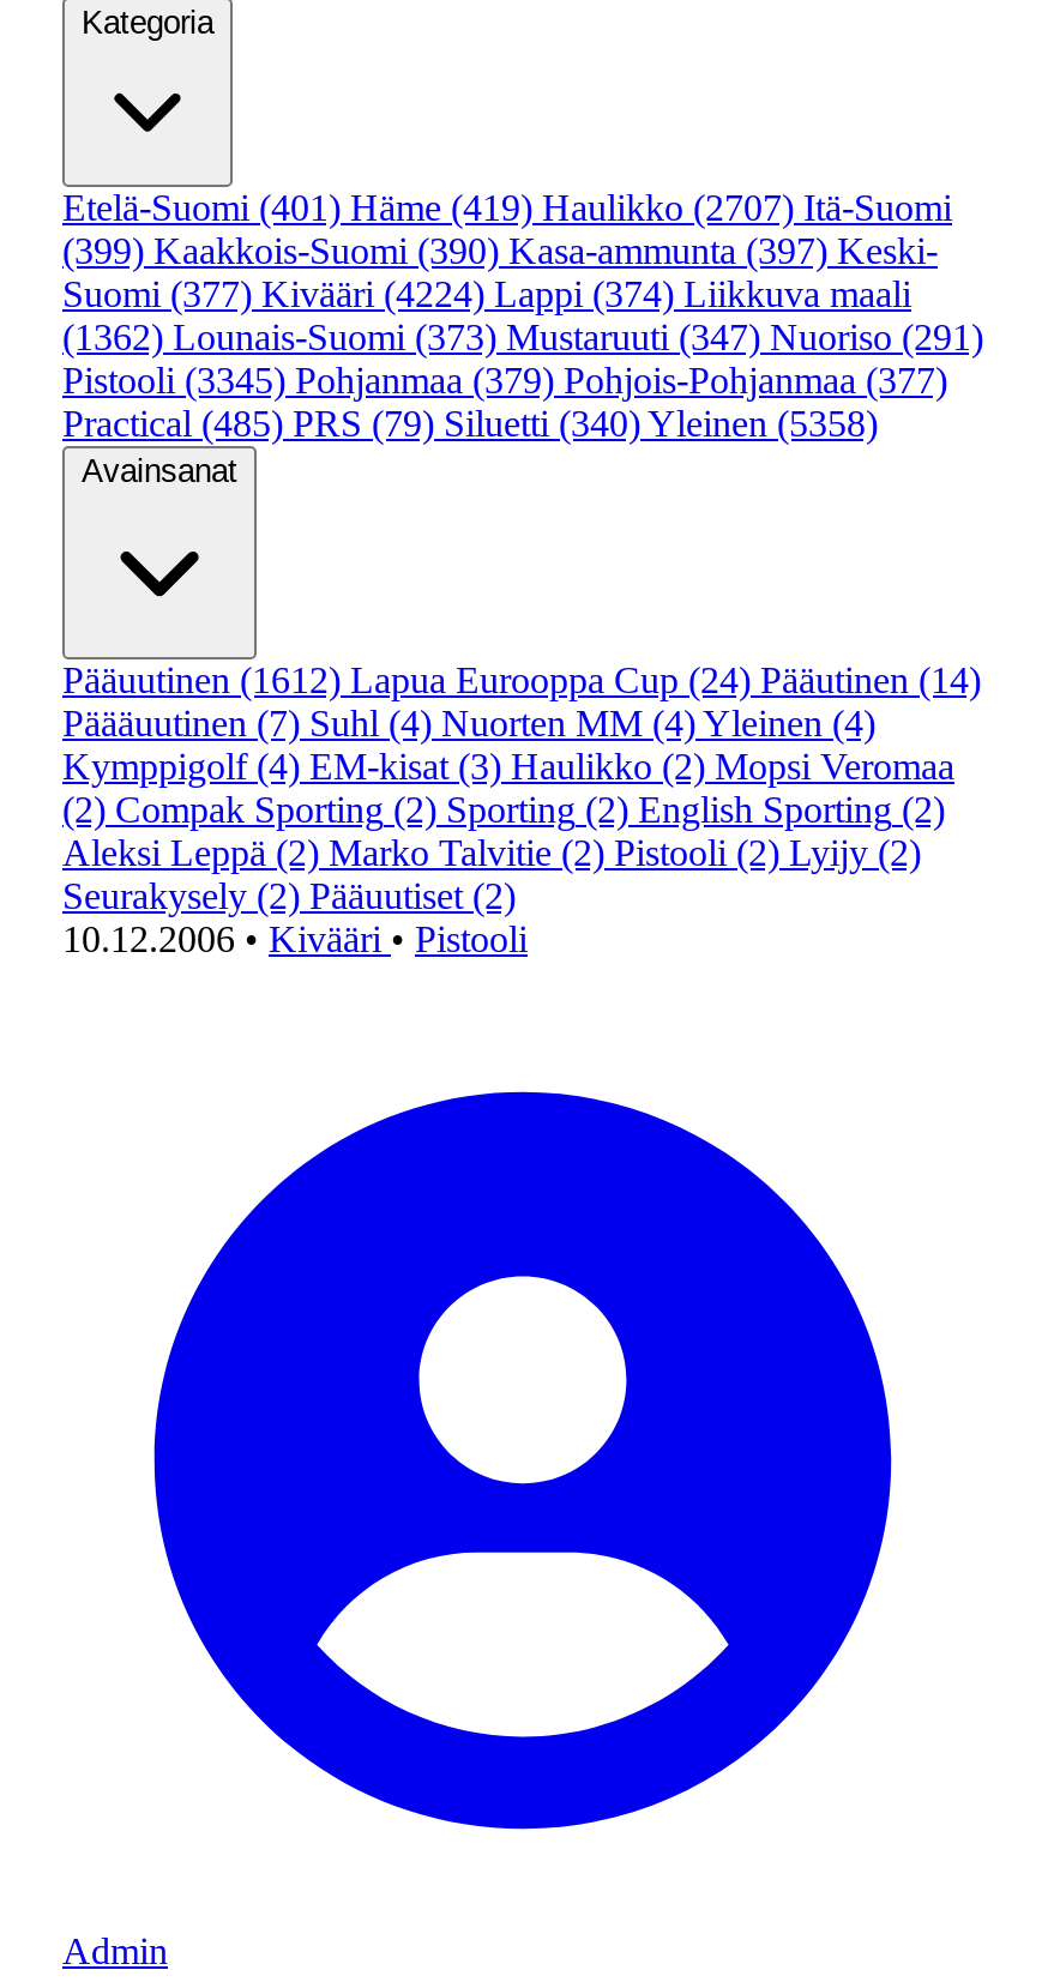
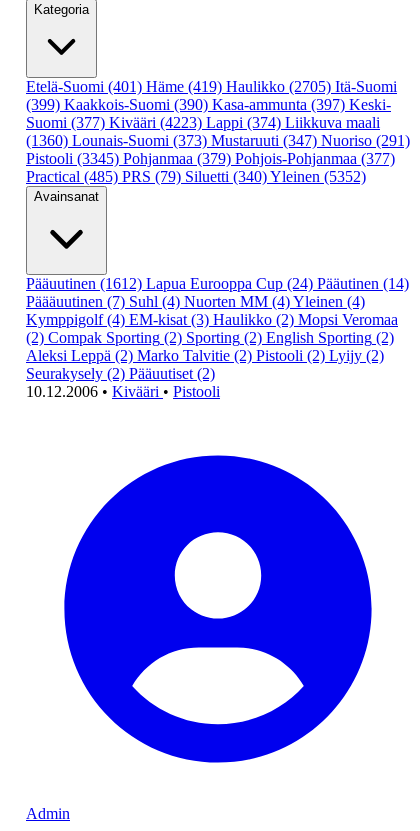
- Etelä-Suomi (401) Häme (419) Haulikko (2707) Itä-Suomi
+ Etelä-Suomi (401) Häme (419) Haulikko (2705) Itä-Suomi

- Suomi (377) Kivääri (4224) Lappi (374) Liikkuva maali
+ Suomi (377) Kivääri (4223) Lappi (374) Liikkuva maali

- (1362) Lounais-Suomi (373) Mustaruuti (347) Nuoriso (291)
+ (1360) Lounais-Suomi (373) Mustaruuti (347) Nuoriso (291)

- Practical (485) PRS (79) Siluetti (340) Yleinen (5358)
+ Practical (485) PRS (79) Siluetti (340) Yleinen (5352)
